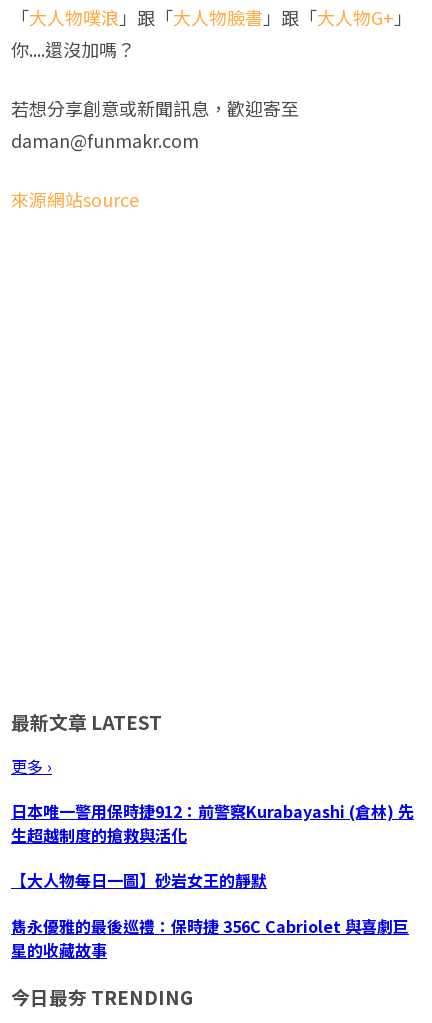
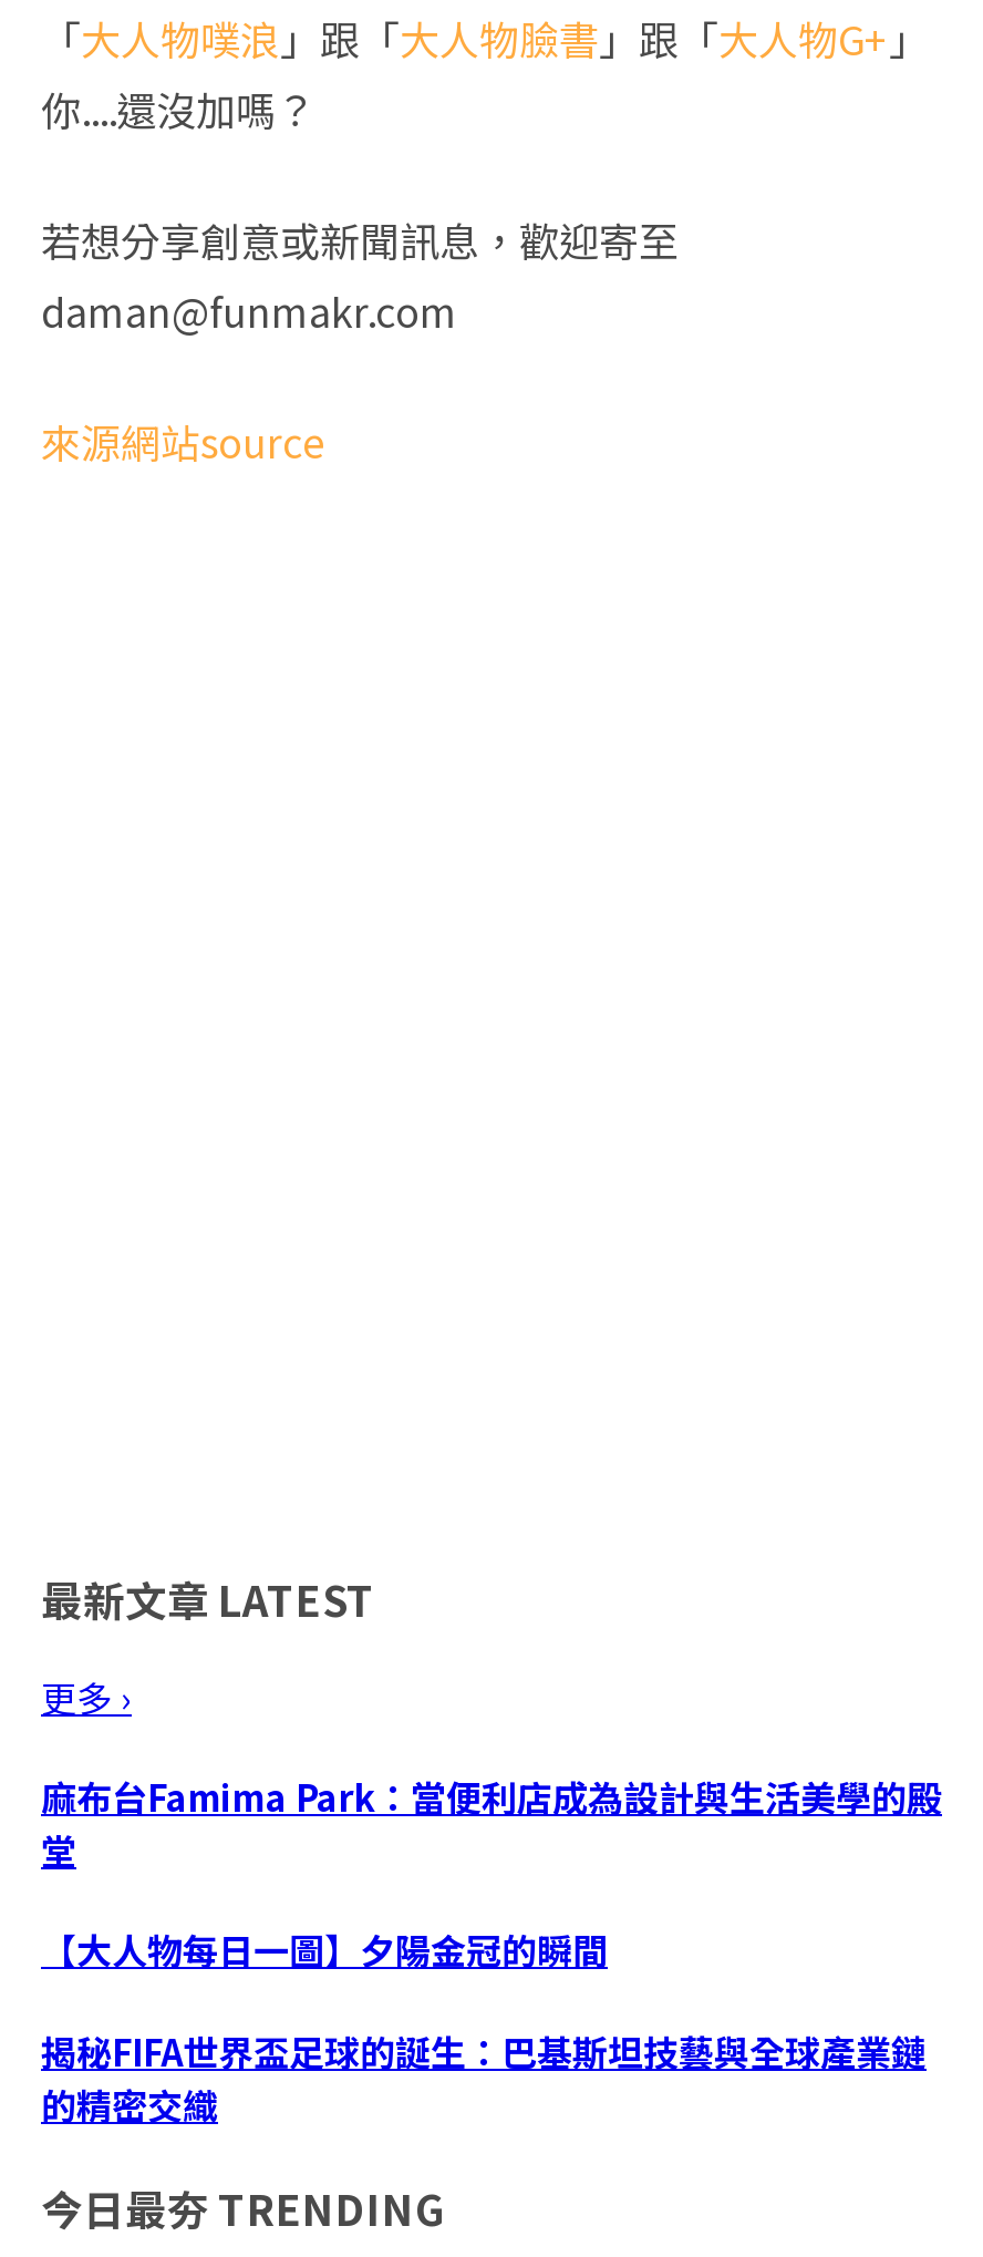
- 日本唯一警用保時捷912：前警察Kurabayashi (倉林) 先
- 生超越制度的搶救與活化
+ 麻布台Famima Park：當便利店成為設計與生活美學的殿
+ 堂

- 【大人物每日一圖】砂岩女王的靜默
+ 【大人物每日一圖】夕陽金冠的瞬間

- 雋永優雅的最後巡禮：保時捷 356C Cabriolet 與喜劇巨
- 星的收藏故事
+ 揭秘FIFA世界盃足球的誕生：巴基斯坦技藝與全球產業鏈
+ 的精密交織
